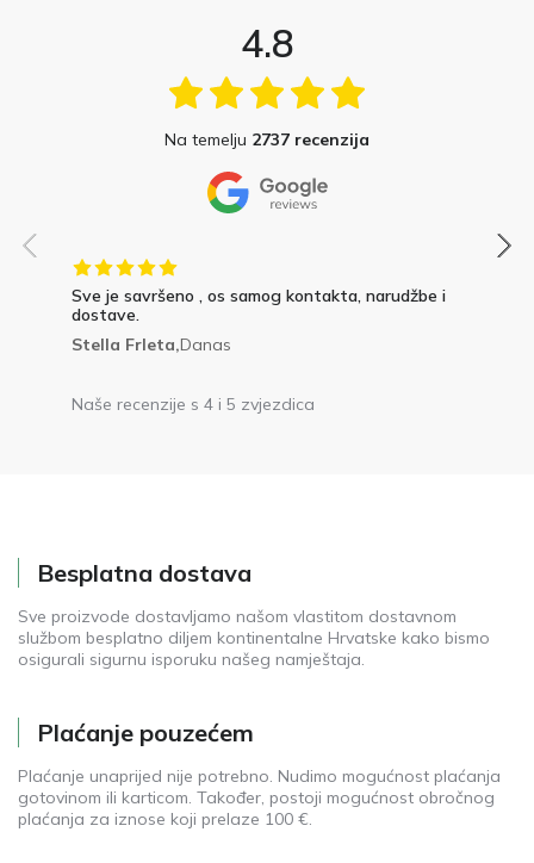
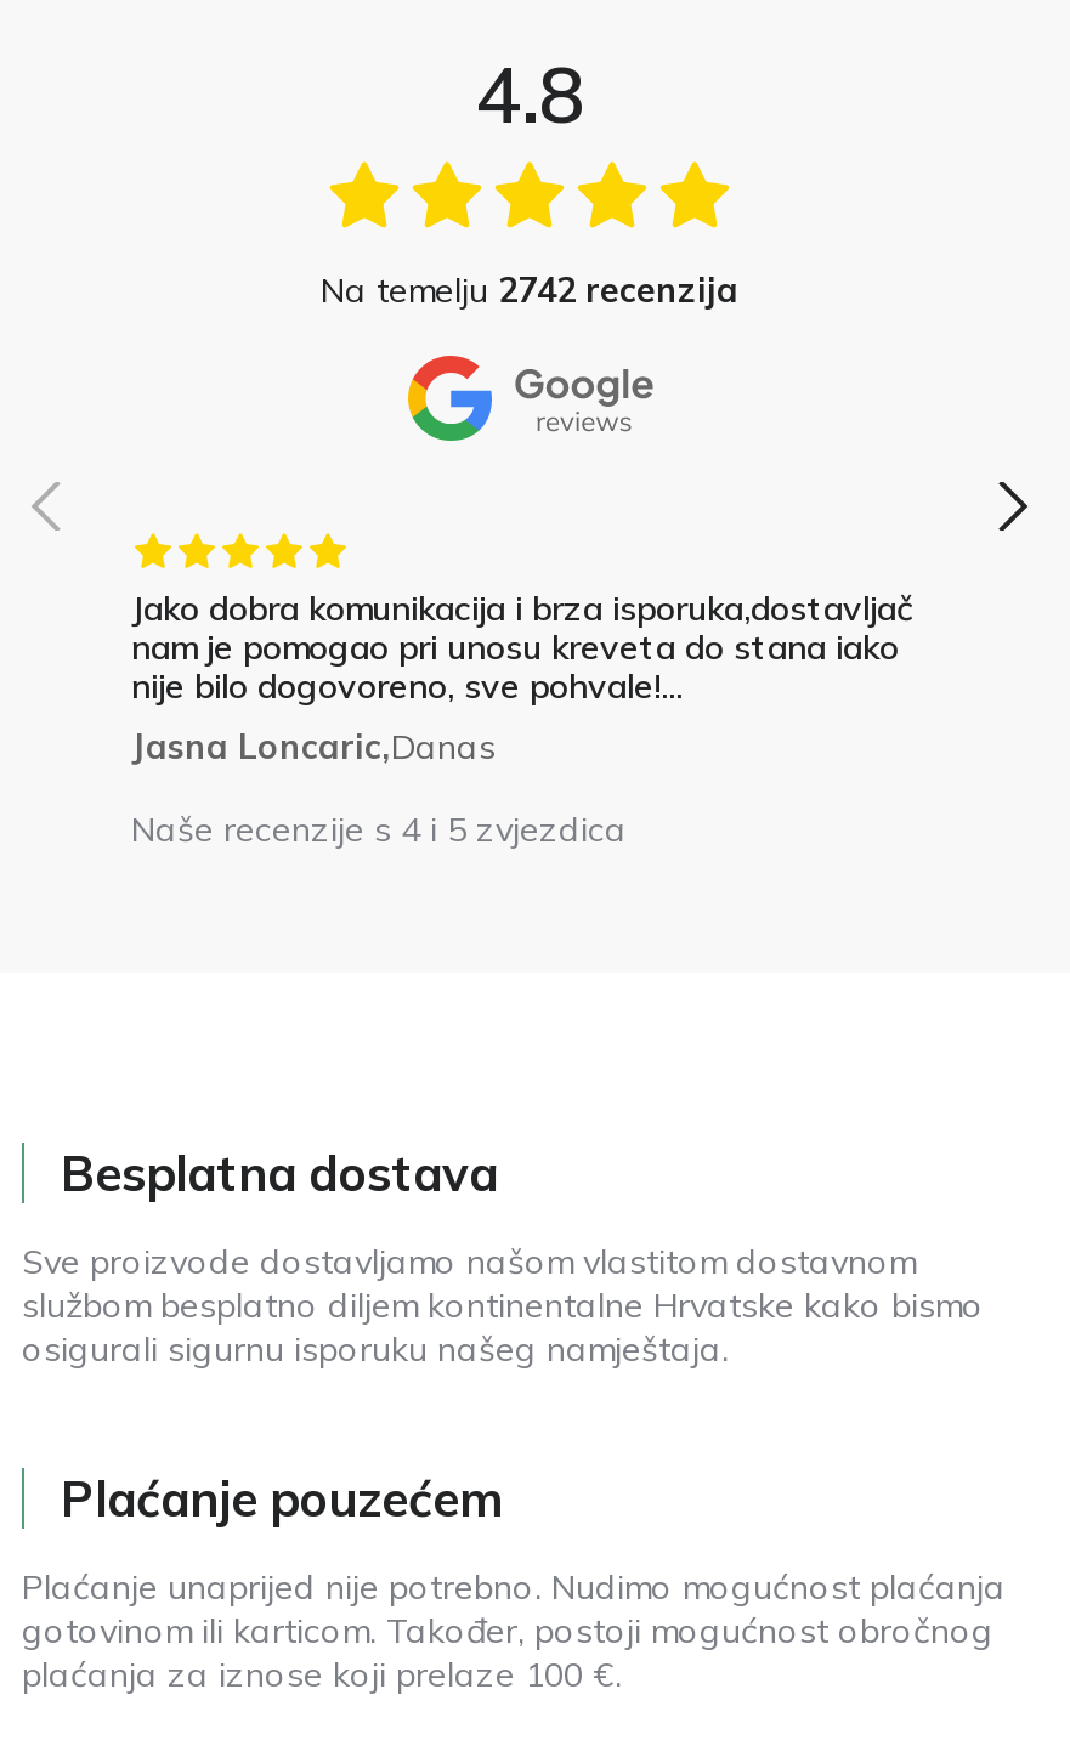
- Na temelju 2737 recenzija
+ Na temelju 2742 recenzija

- Sve je savršeno , os samog kontakta, narudžbe i
- dostave.
- Stella Frleta,Danas
+ Jako dobra komunikacija i brza isporuka,dostavljač
+ nam je pomogao pri unosu kreveta do stana iako
+ nije bilo dogovoreno, sve pohvale!...
+ Jasna Loncaric,Danas
